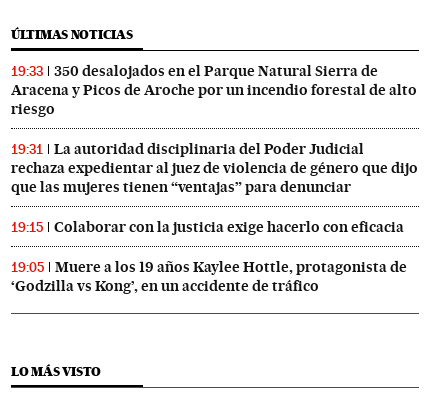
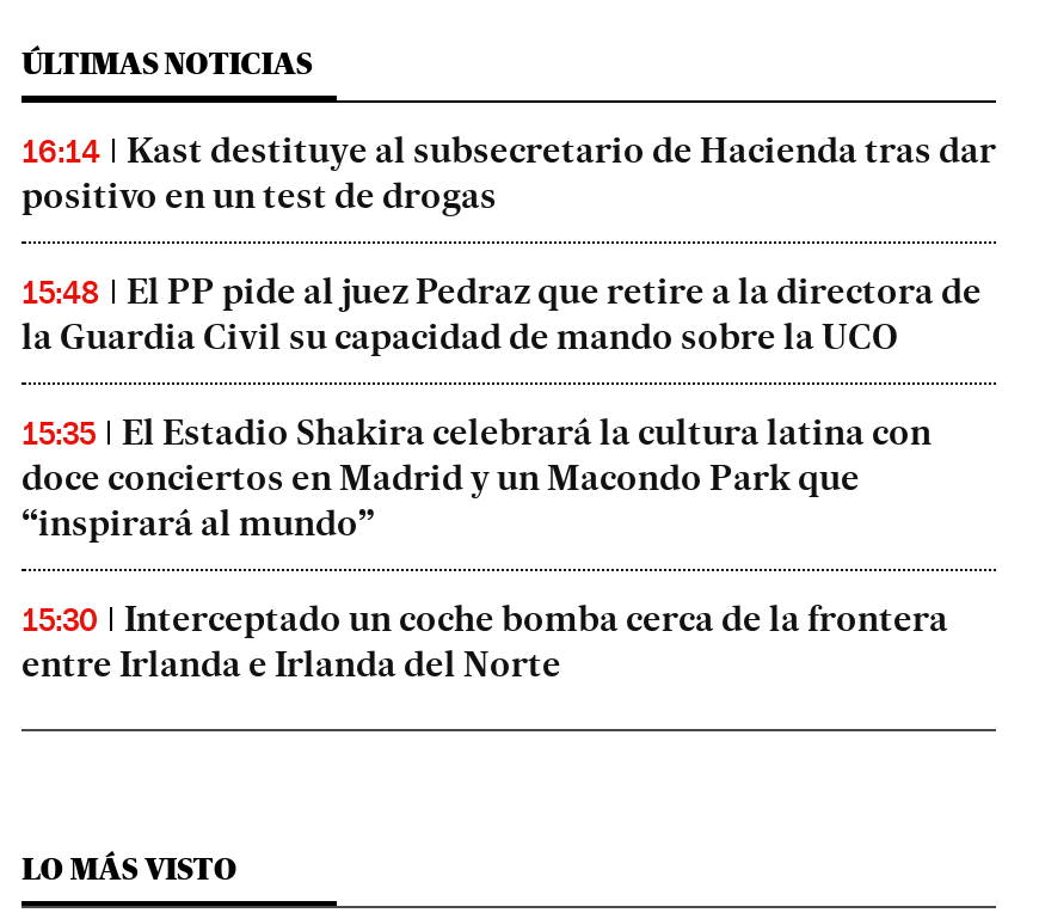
- 19:33
- 350 desalojados en el Parque Natural Sierra de
- Aracena y Picos de Aroche por un incendio forestal de alto
- riesgo
+ 16:14
+ Kast destituye al subsecretario de Hacienda tras dar
+ positivo en un test de drogas

- 19:31
- La autoridad disciplinaria del Poder Judicial
- rechaza expedientar al juez de violencia de género que dijo
- que las mujeres tienen “ventajas” para denunciar
+ 15:48
+ El PP pide al juez Pedraz que retire a la directora de
+ la Guardia Civil su capacidad de mando sobre la UCO

- 19:15
- Colaborar con la justicia exige hacerlo con eficacia
+ 15:35
+ El Estadio Shakira celebrará la cultura latina con
+ doce conciertos en Madrid y un Macondo Park que
+ “inspirará al mundo”

- 19:05
- Muere a los 19 años Kaylee Hottle, protagonista de
- ‘Godzilla vs Kong’, en un accidente de tráfico
+ 15:30
+ Interceptado un coche bomba cerca de la frontera
+ entre Irlanda e Irlanda del Norte
